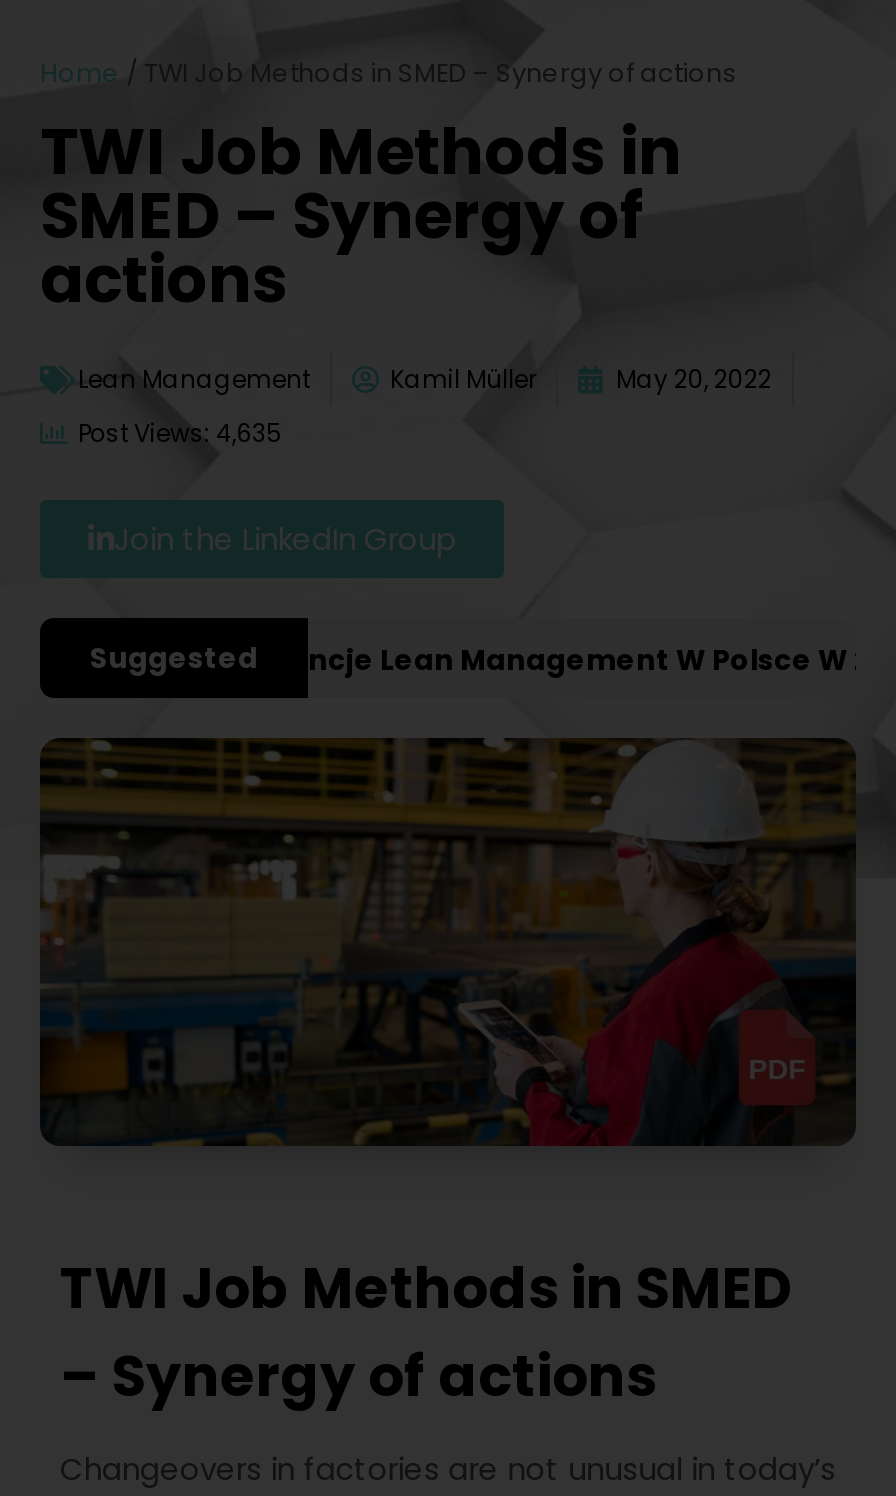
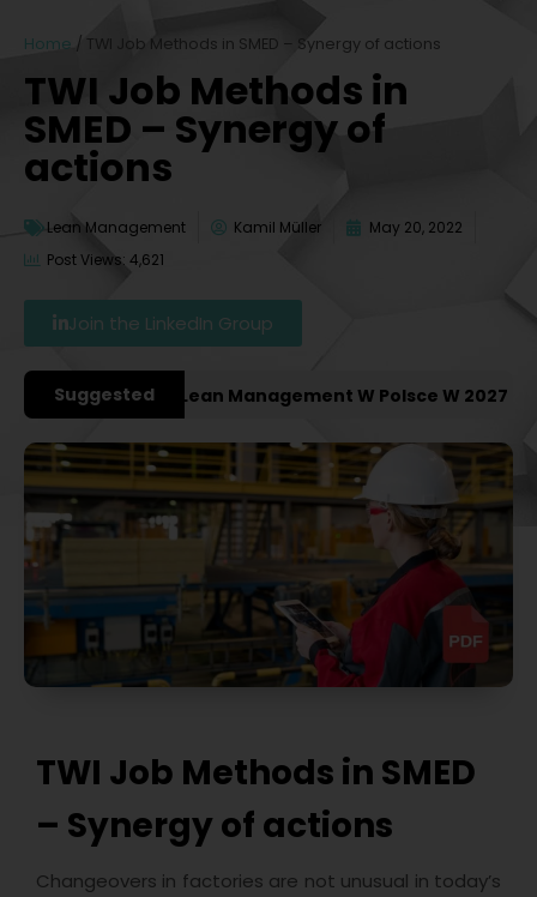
- Post Views: 4,635
+ Post Views: 4,621
